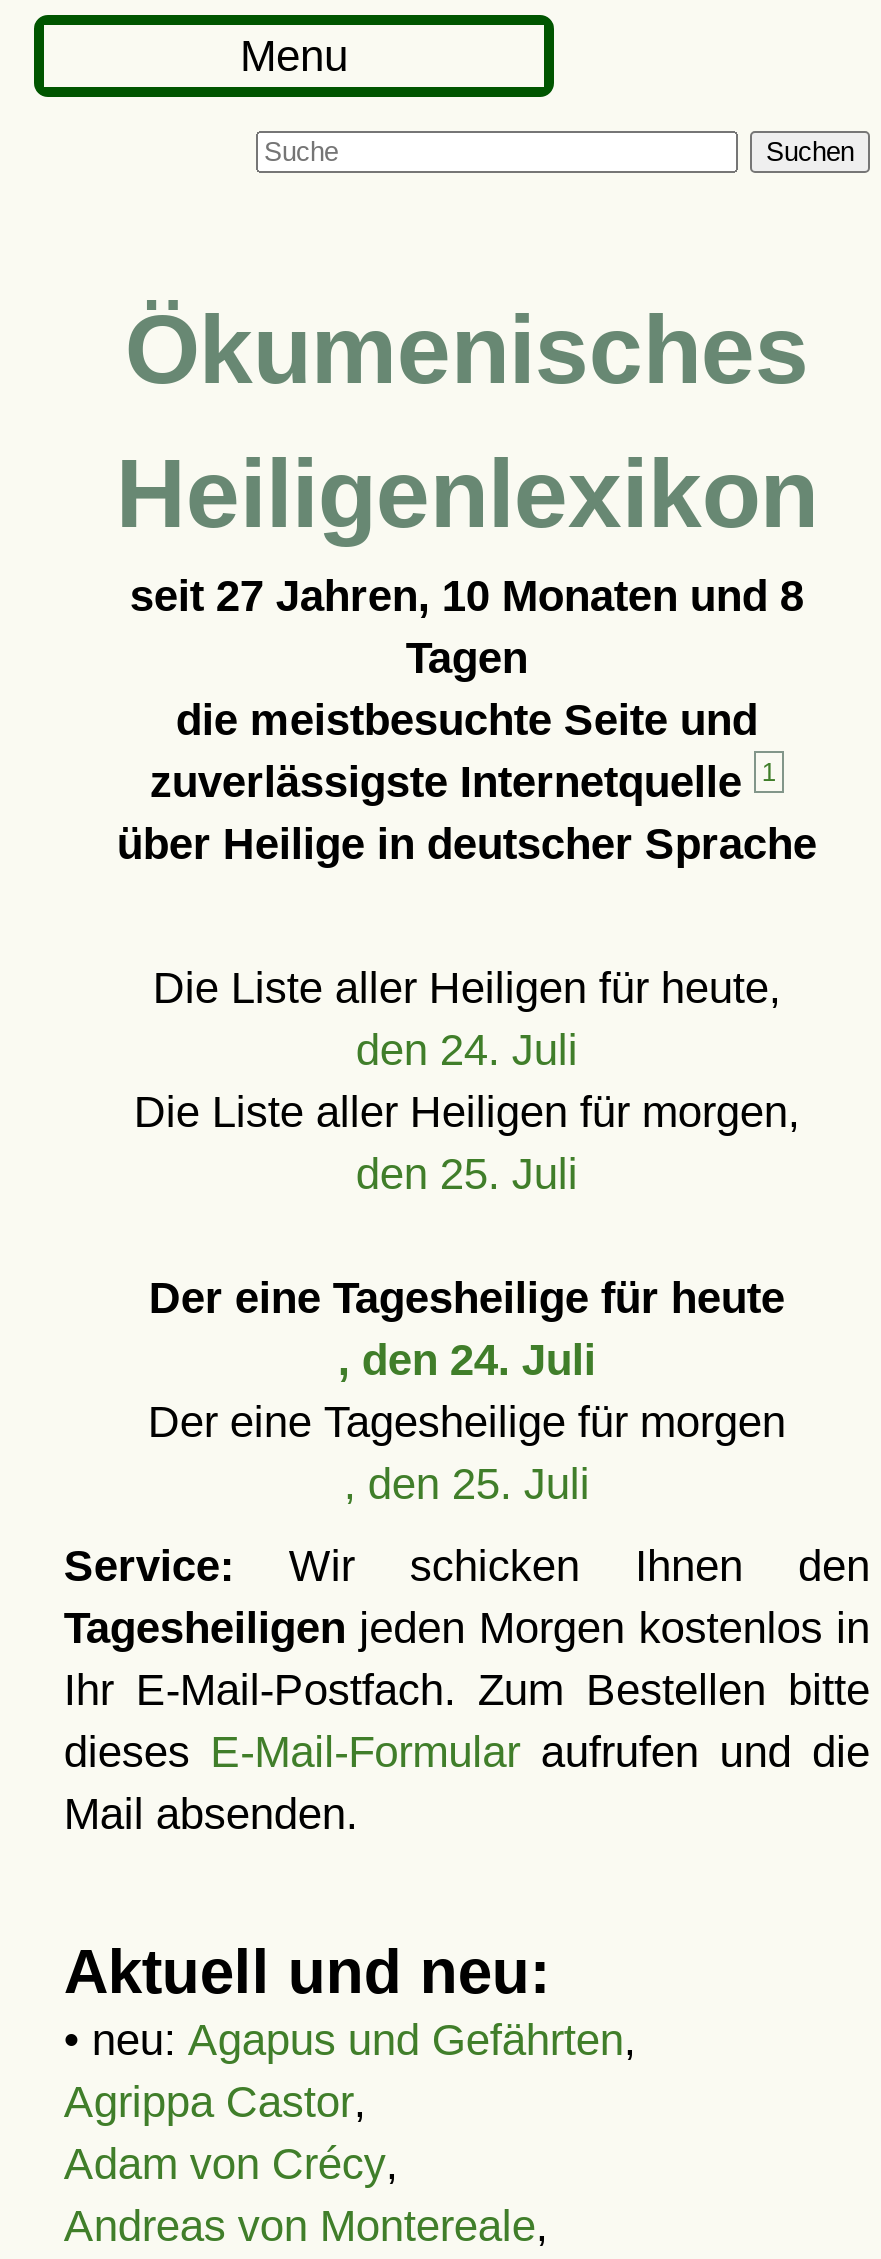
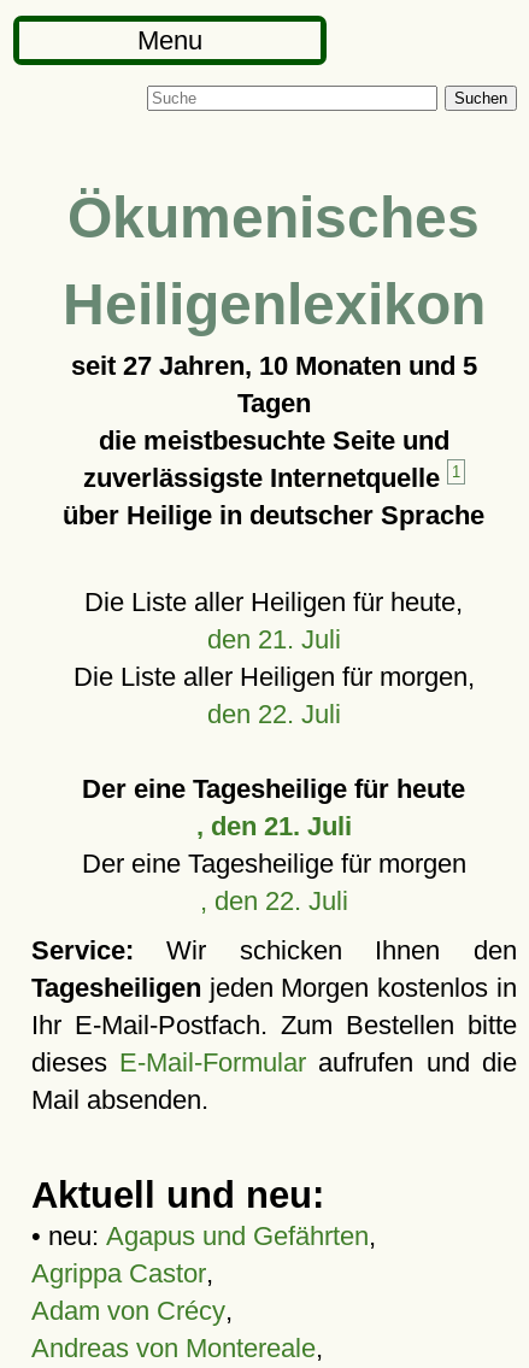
- seit 27 Jahren, 10 Monaten und 8
+ seit 27 Jahren, 10 Monaten und 5

- den 24. Juli
+ den 21. Juli

- den 25. Juli
+ den 22. Juli

- , den 24. Juli
+ , den 21. Juli

- , den 25. Juli
+ , den 22. Juli
